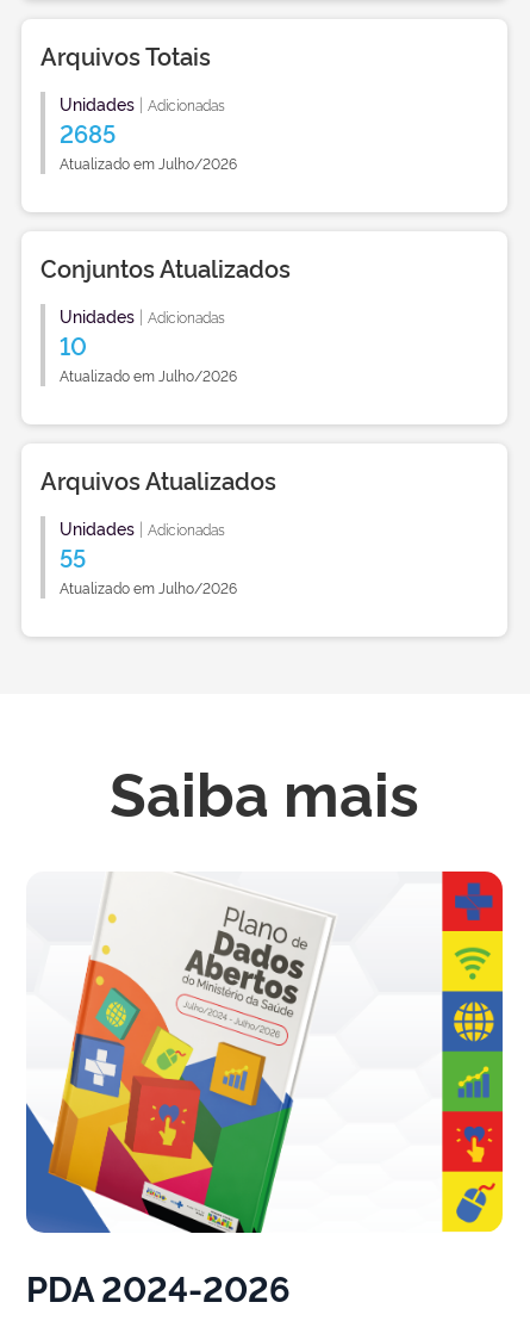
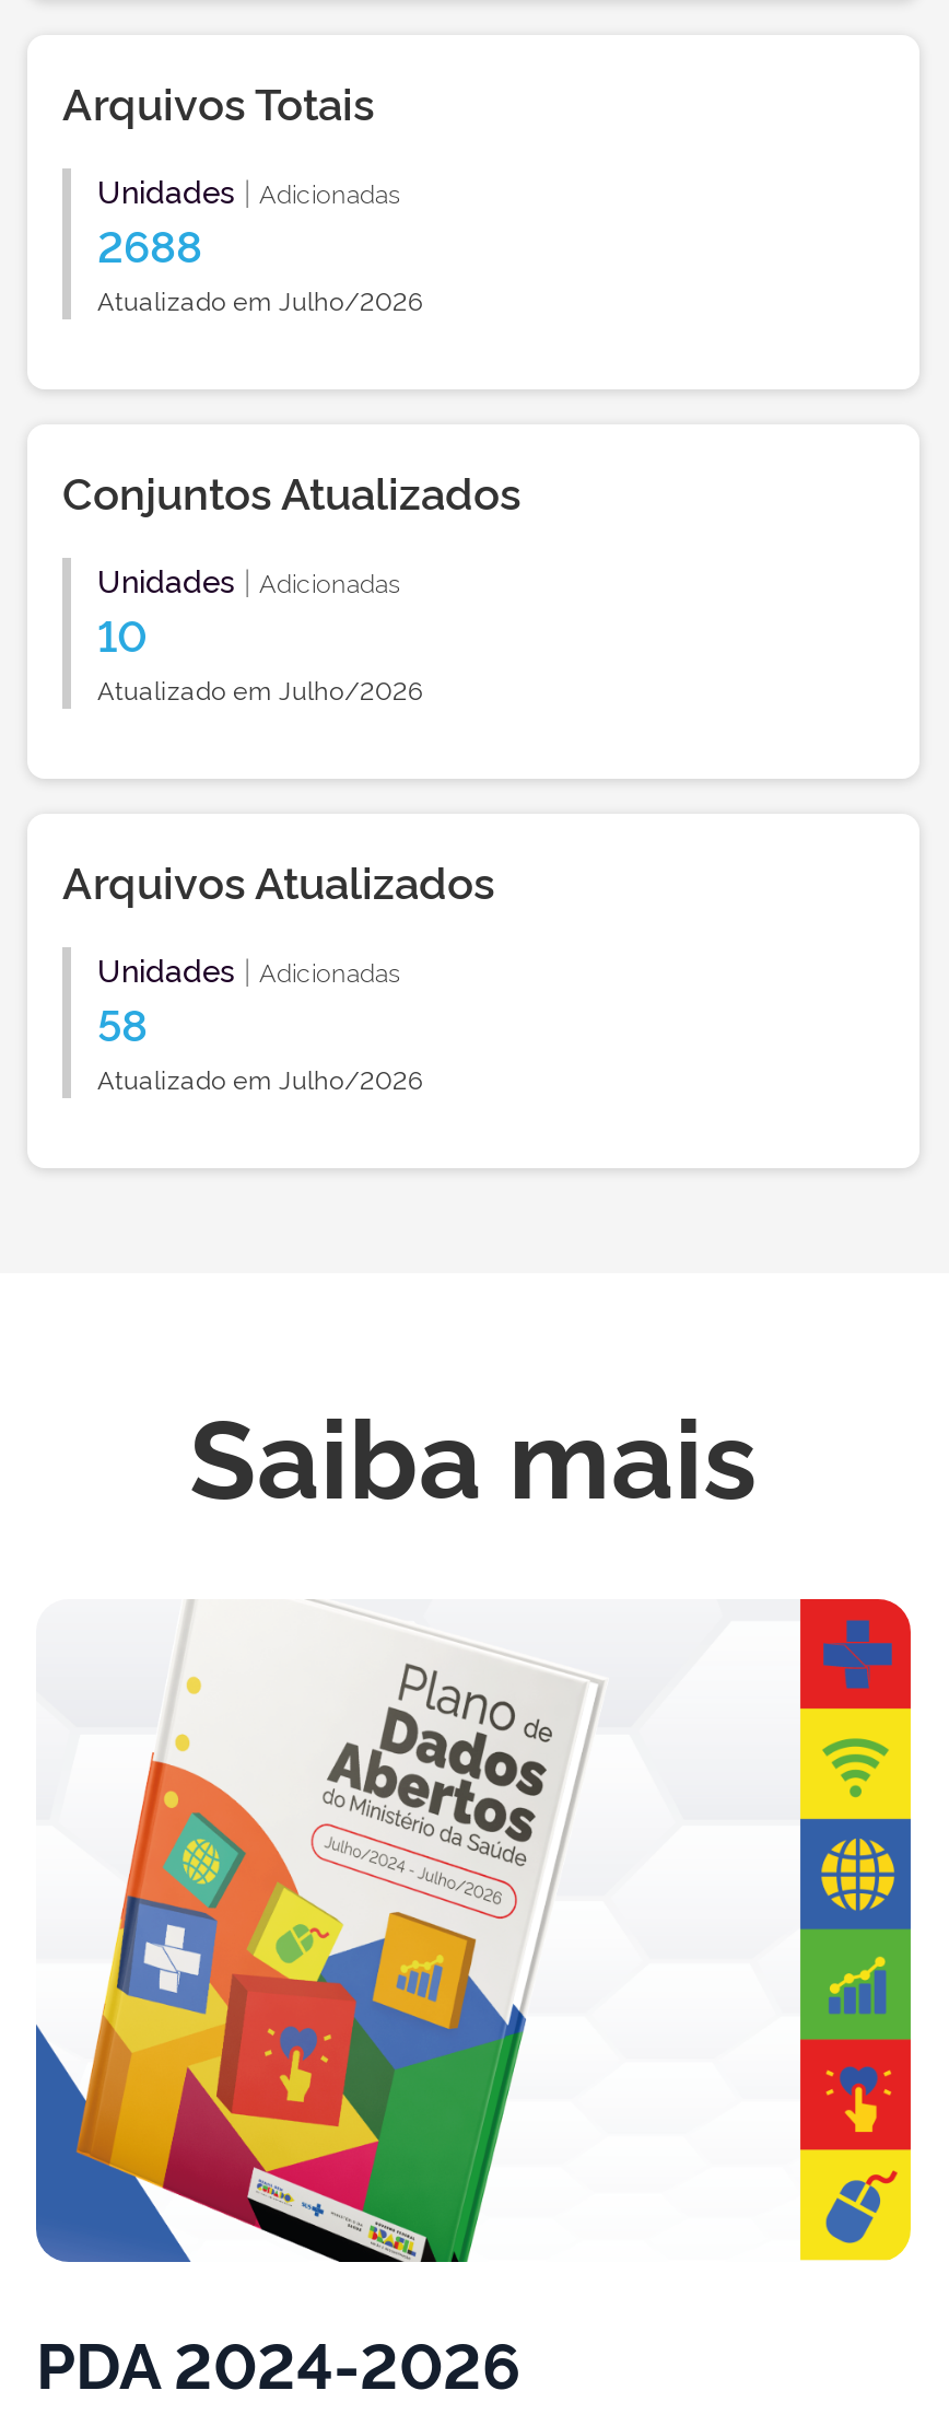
- 2685
+ 2688

- 55
+ 58
